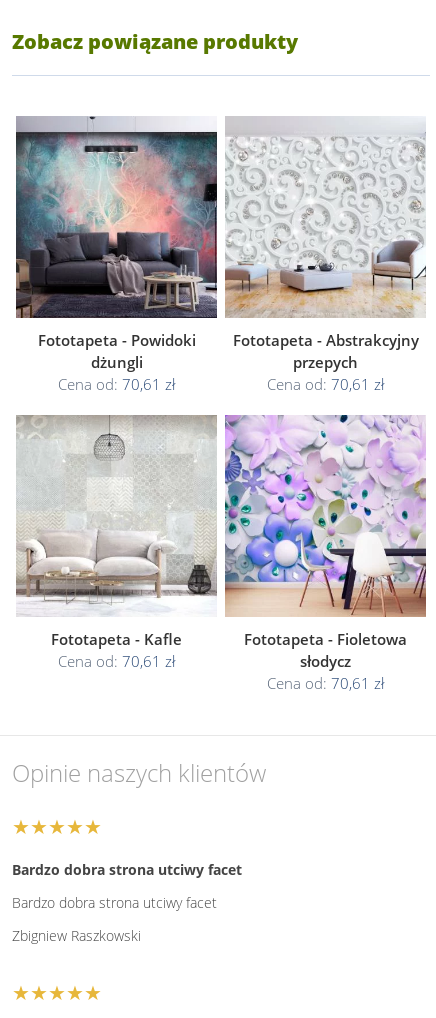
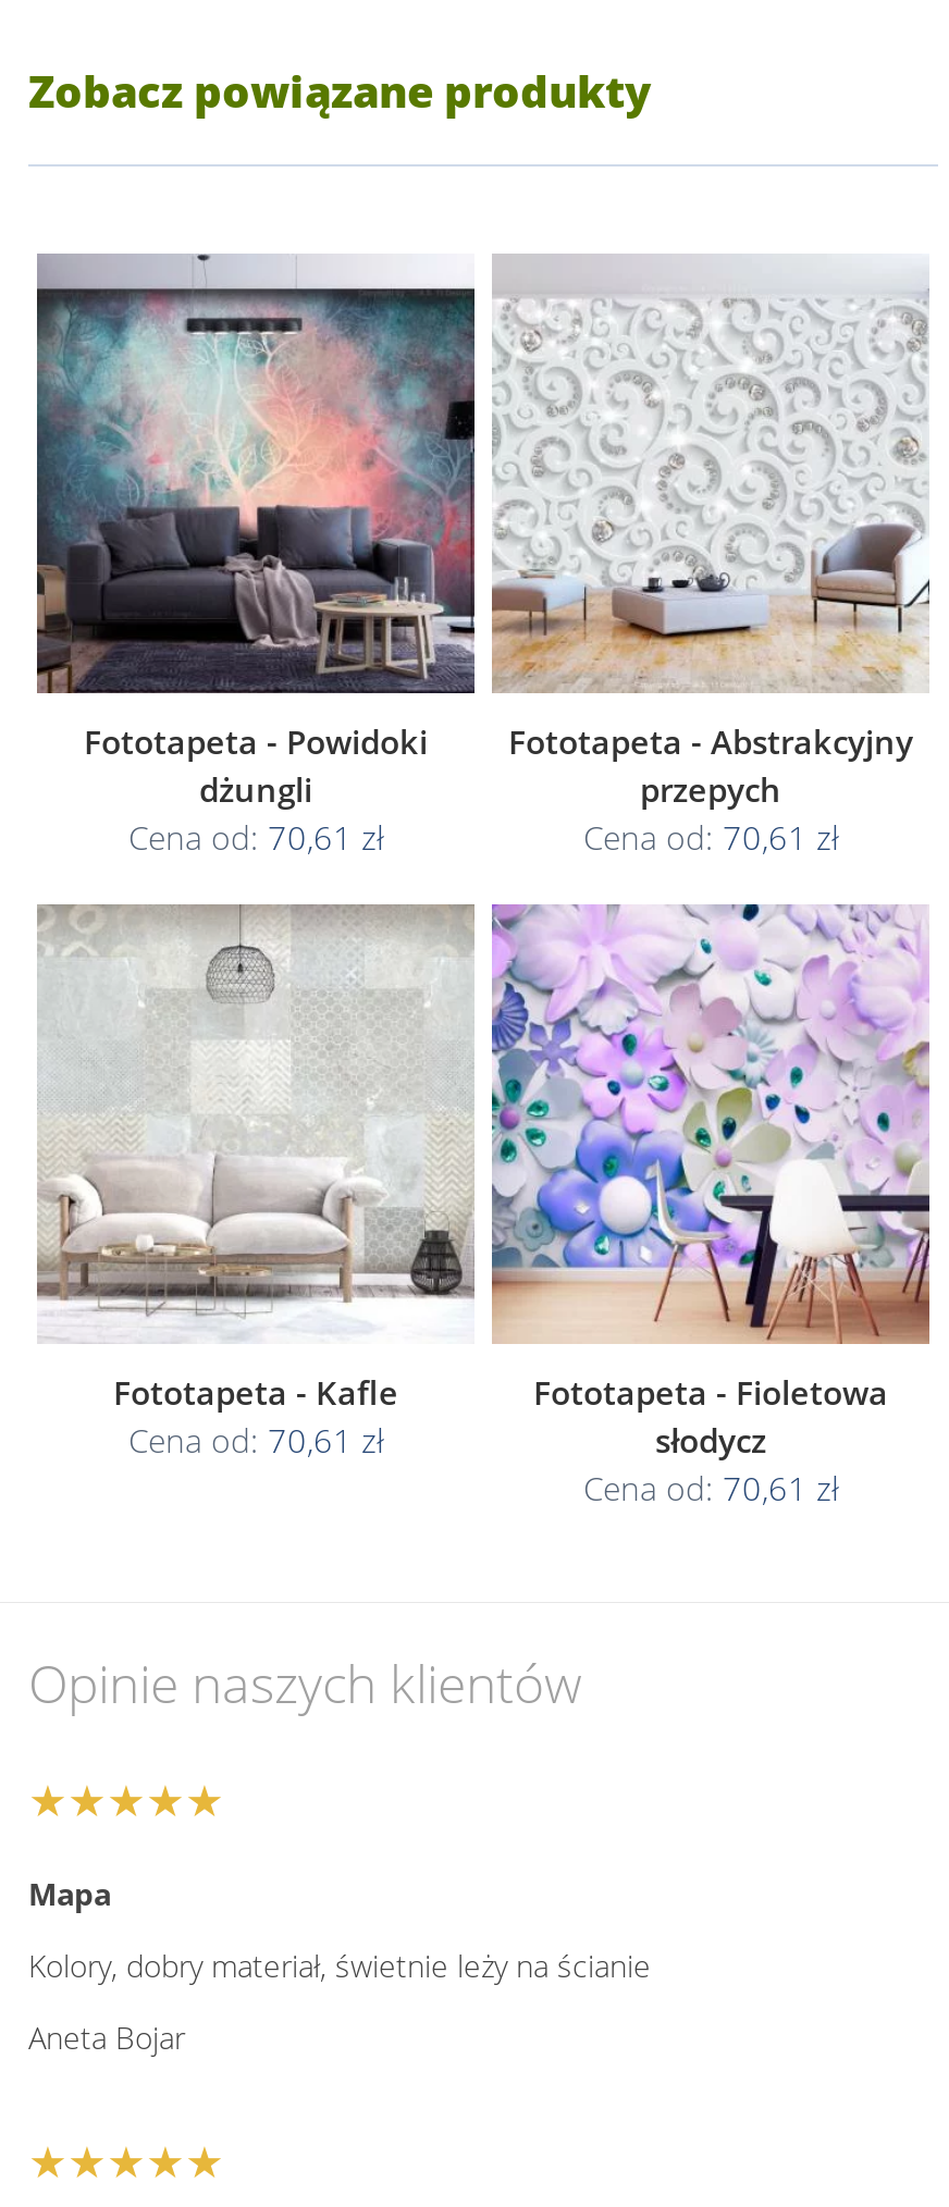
- Bardzo dobra strona utciwy facet
+ Mapa

- Bardzo dobra strona utciwy facet
+ Kolory, dobry materiał, świetnie leży na ścianie

- Zbigniew Raszkowski
+ Aneta Bojar
